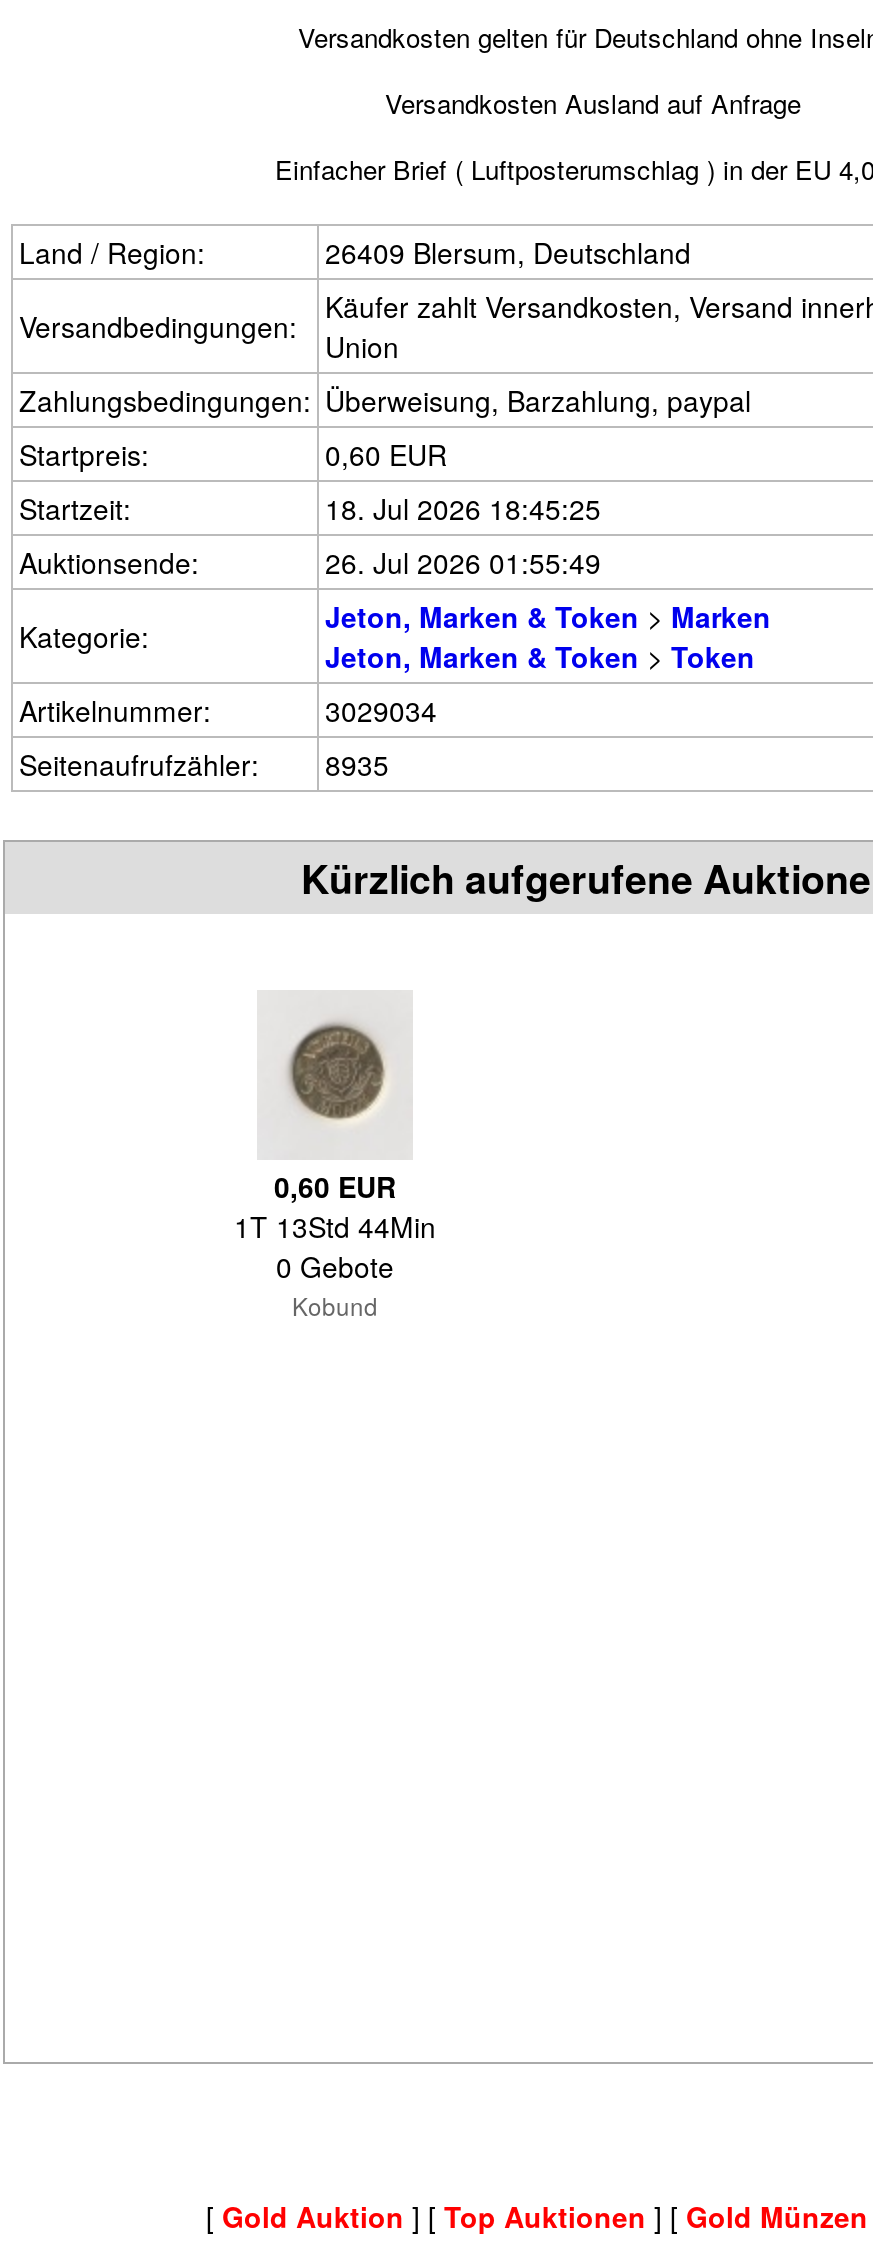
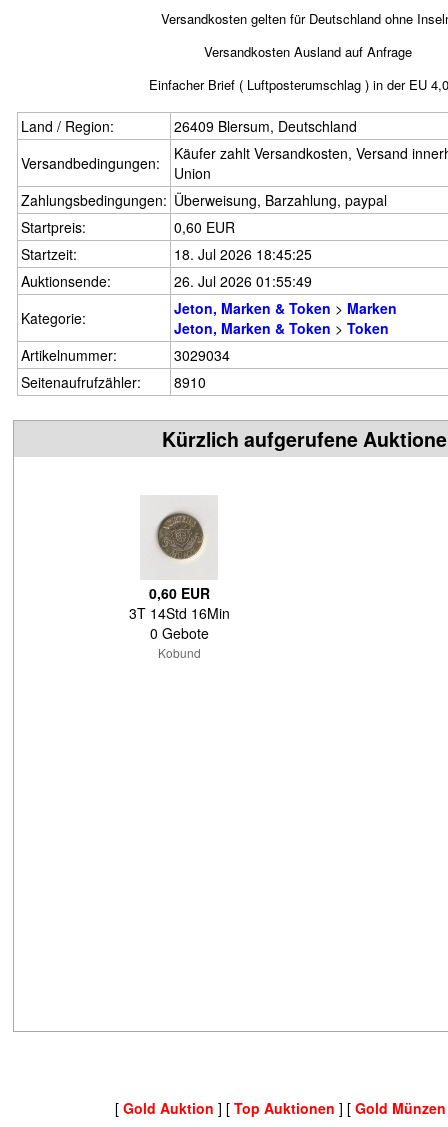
- Seitenaufrufzähler: 8935
+ Seitenaufrufzähler: 8910

- 1T 13Std 44Min
+ 3T 14Std 16Min
